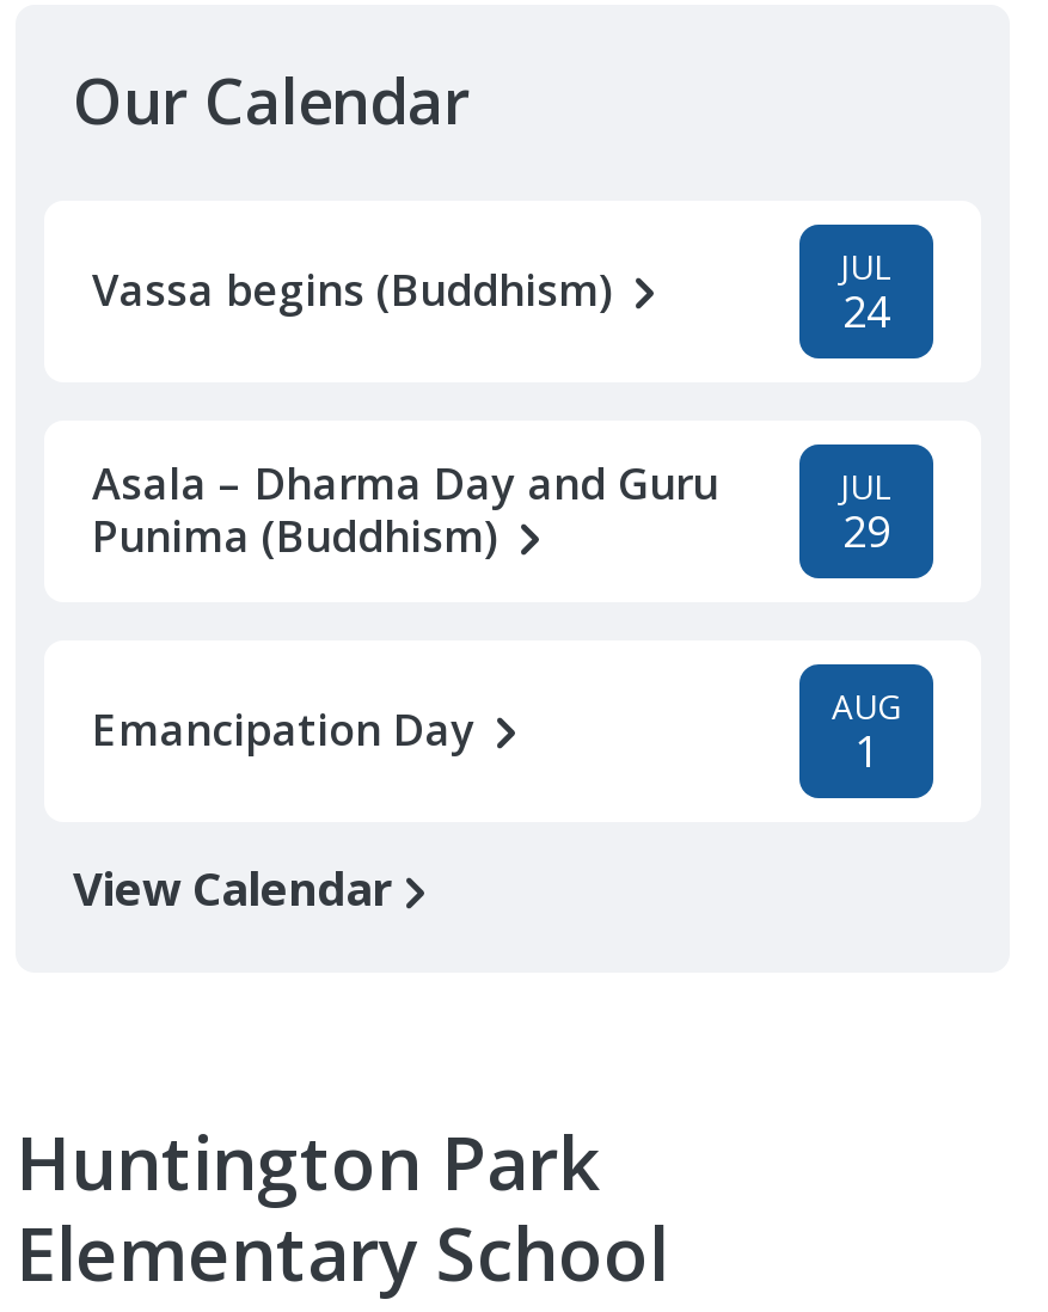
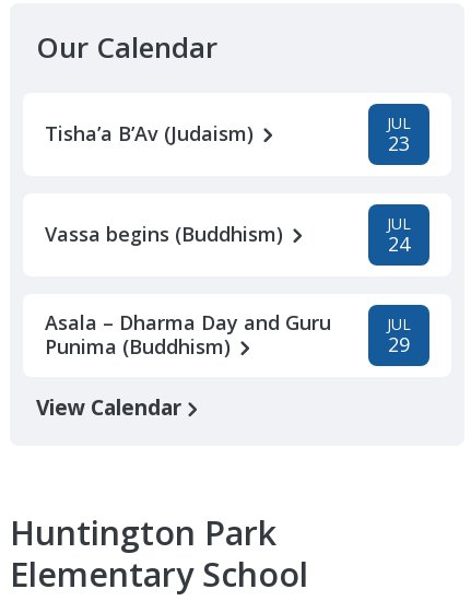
+ Tisha’a B’Av (Judaism)
+ JUL
+ 23

moved down: Vassa begins (Buddhism) | JUL | 24 | Asala – Dharma Day and Guru | Punima (Buddhism) | JUL | 29

- Emancipation Day
- AUG
- 1
